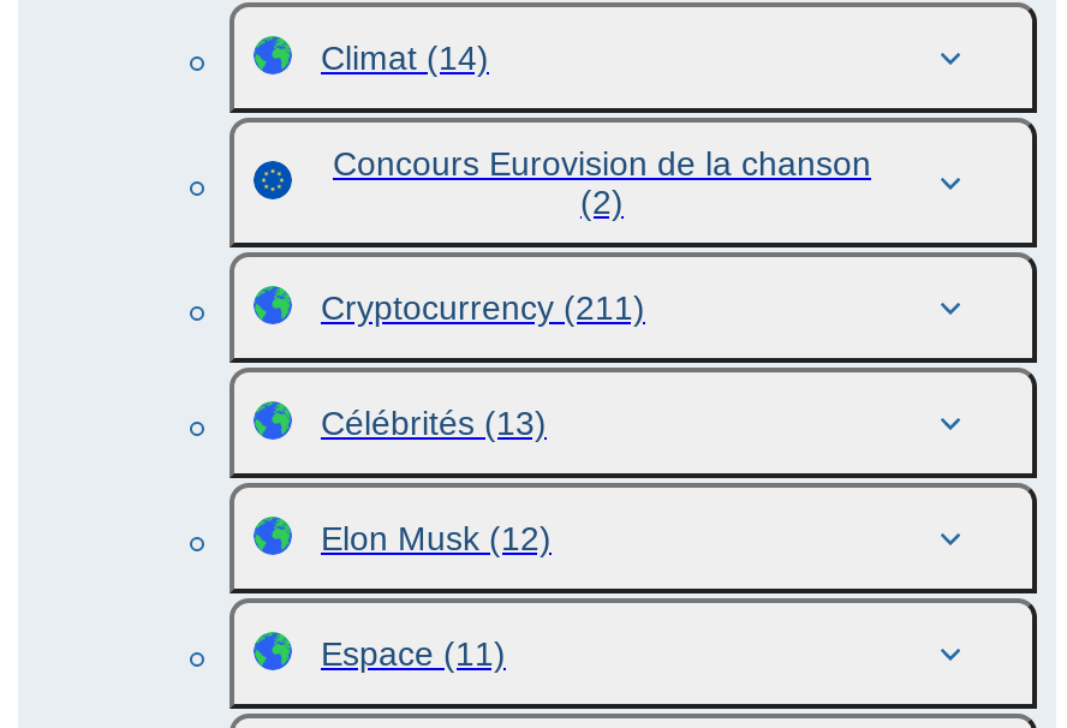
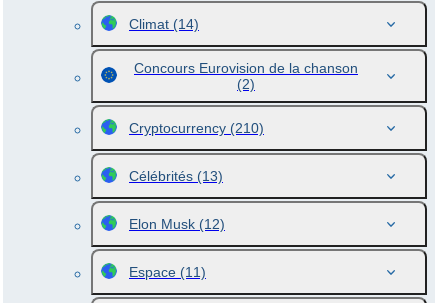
- Cryptocurrency (211)
+ Cryptocurrency (210)
